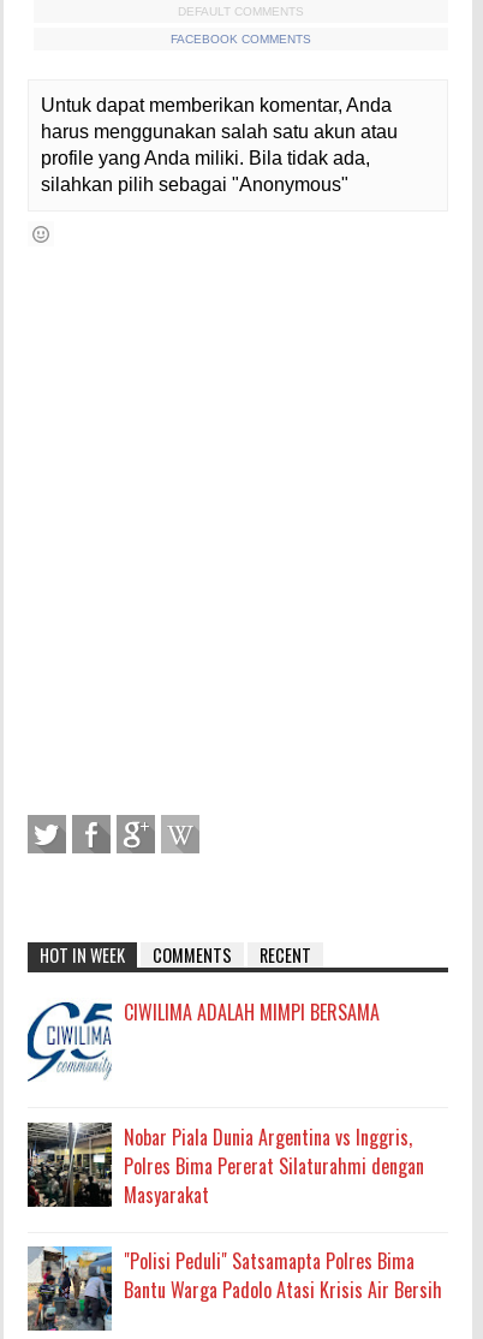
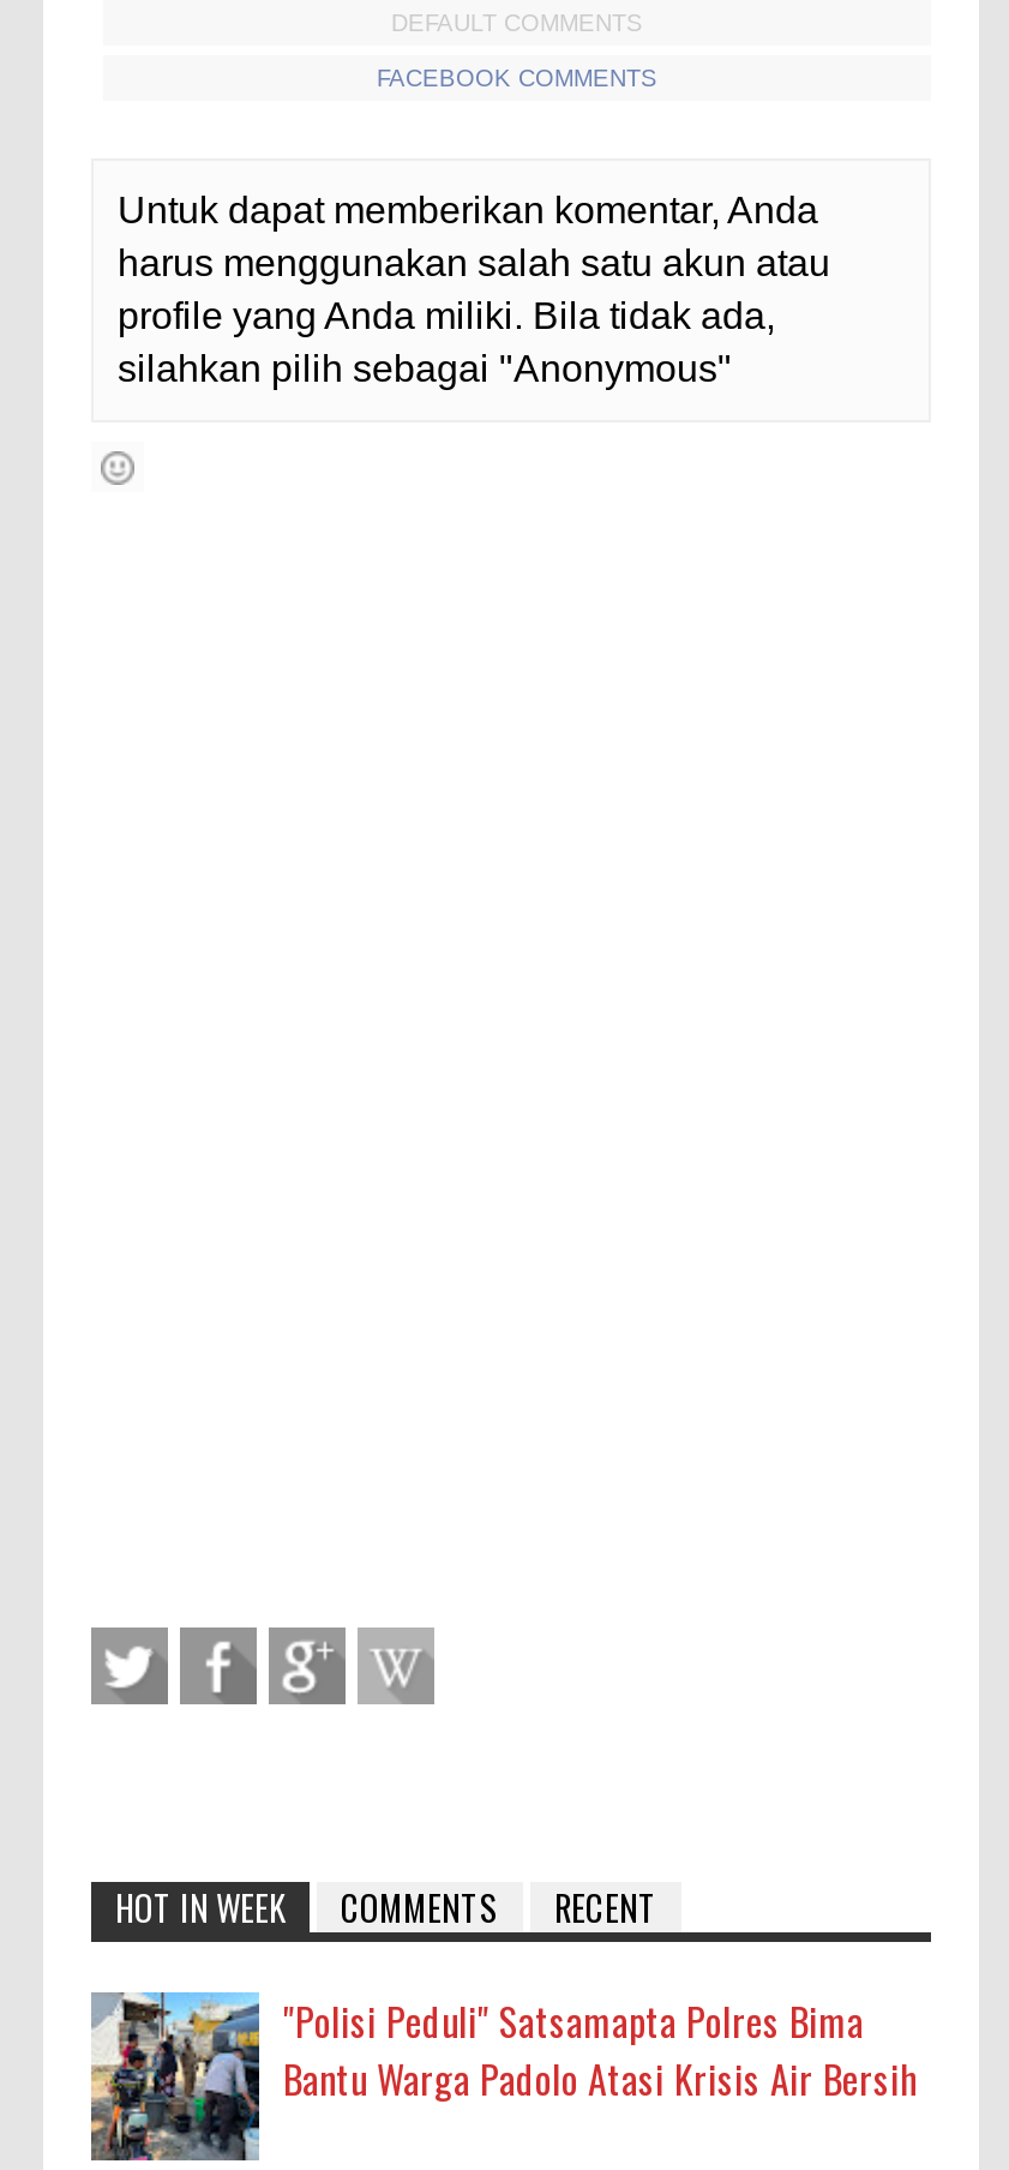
- [image]
- CIWILIMA ADALAH MIMPI BERSAMA

- [image]
- Nobar Piala Dunia Argentina vs Inggris,
- Polres Bima Pererat Silaturahmi dengan
- Masyarakat
